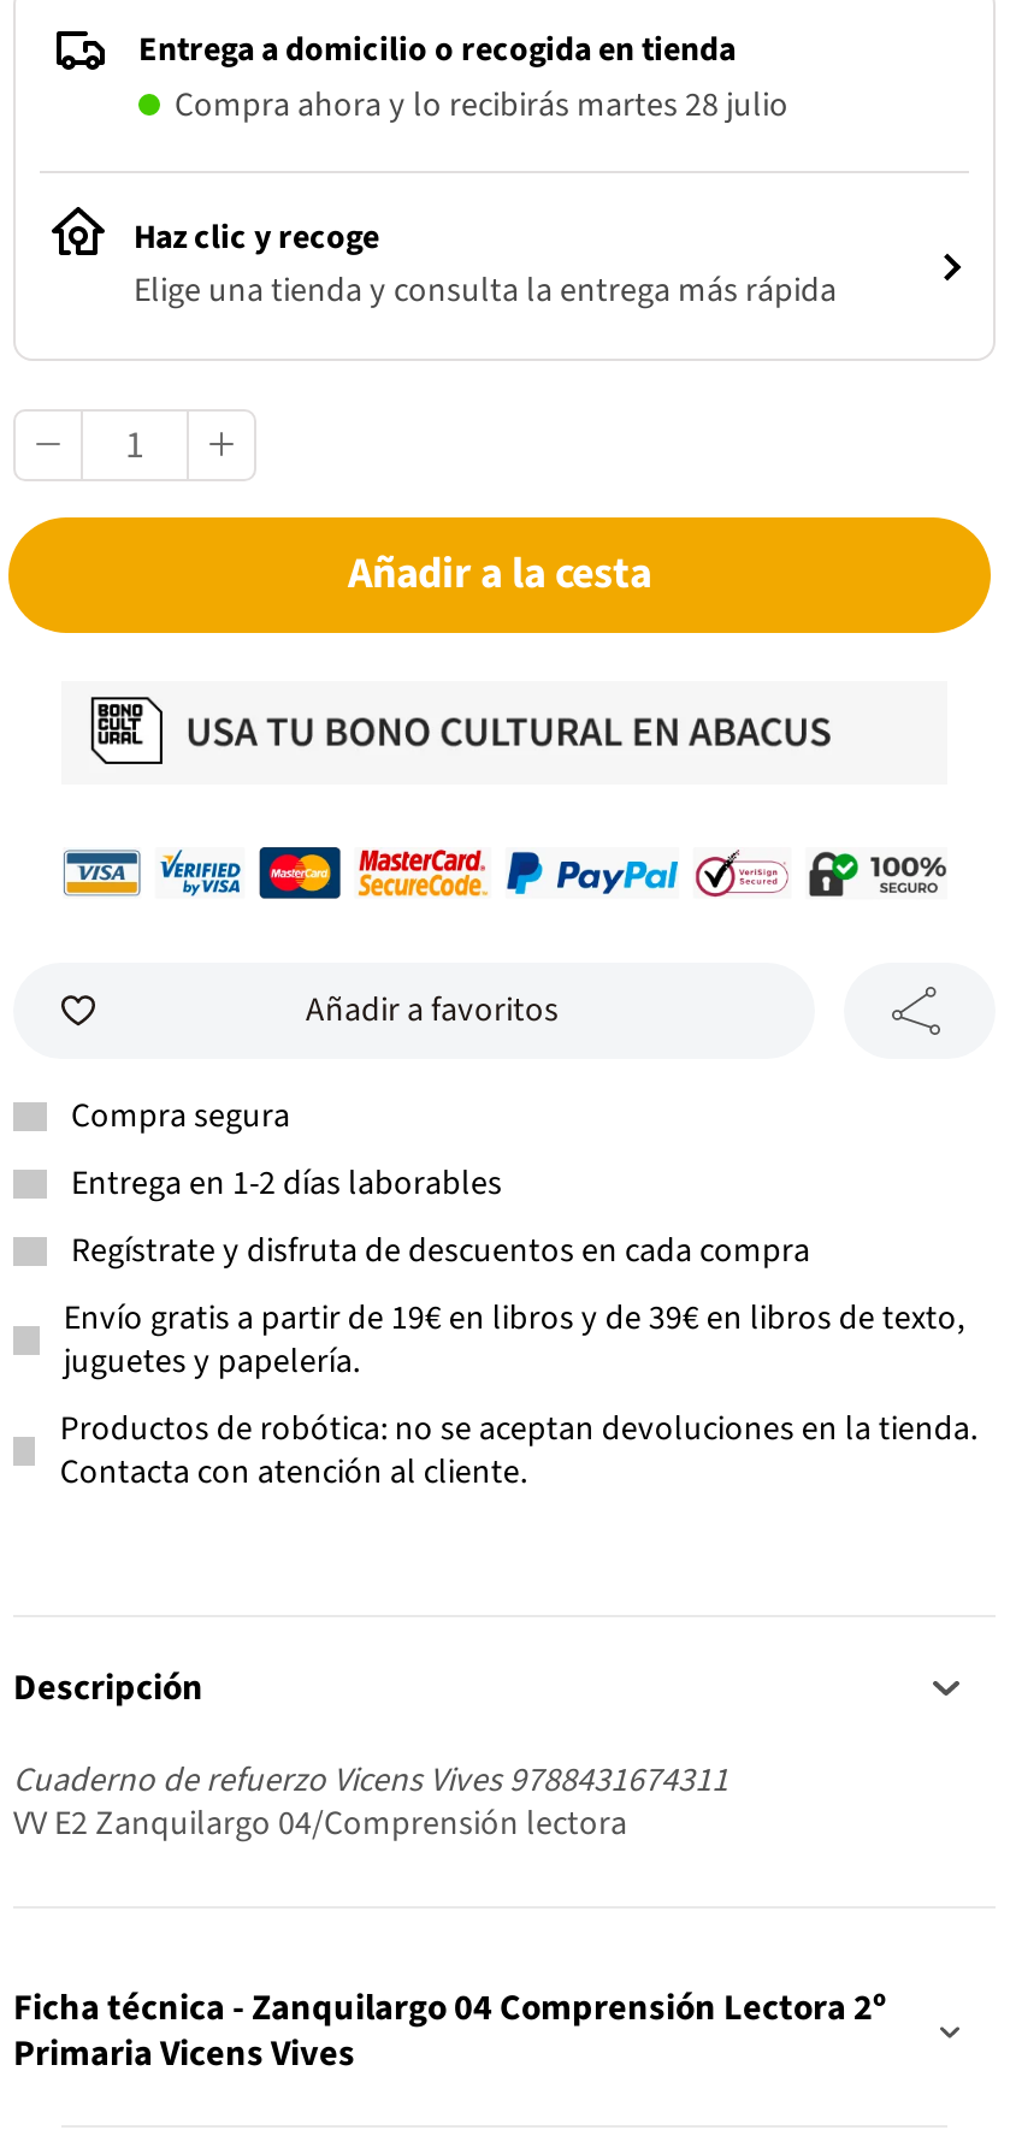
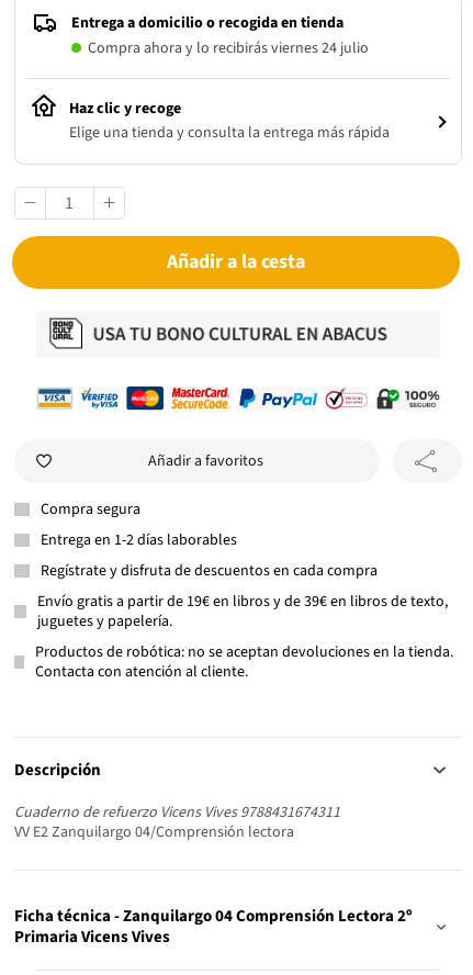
- Compra ahora y lo recibirás martes 28 julio
+ Compra ahora y lo recibirás viernes 24 julio
